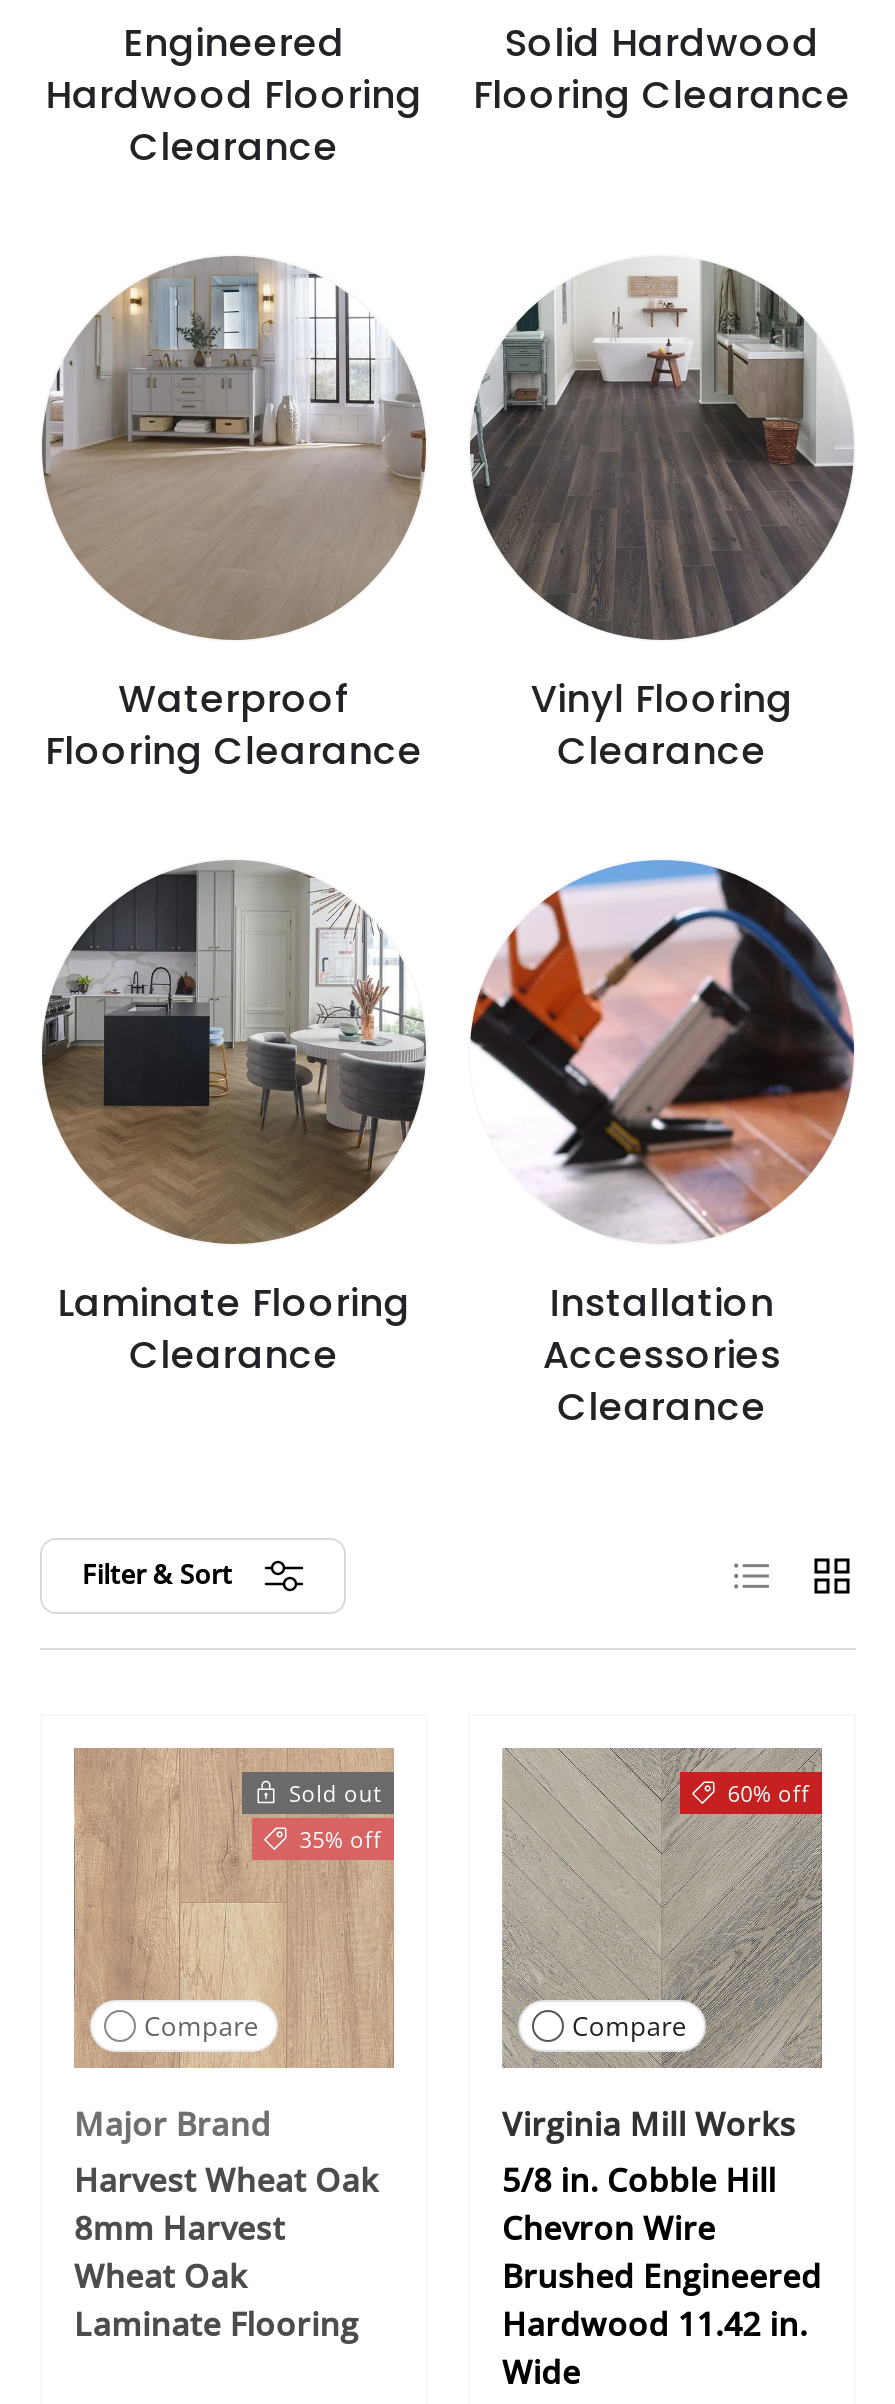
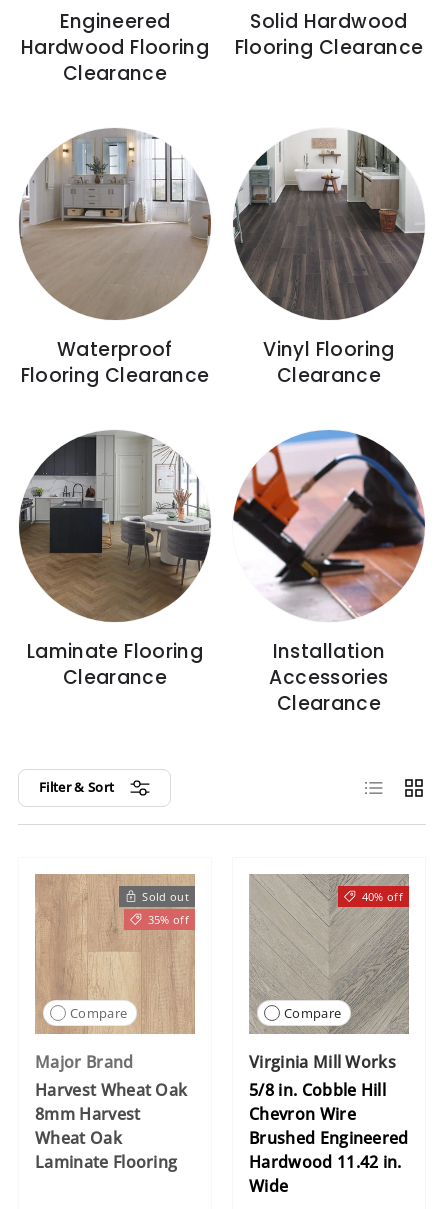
- 60% off
+ 40% off
